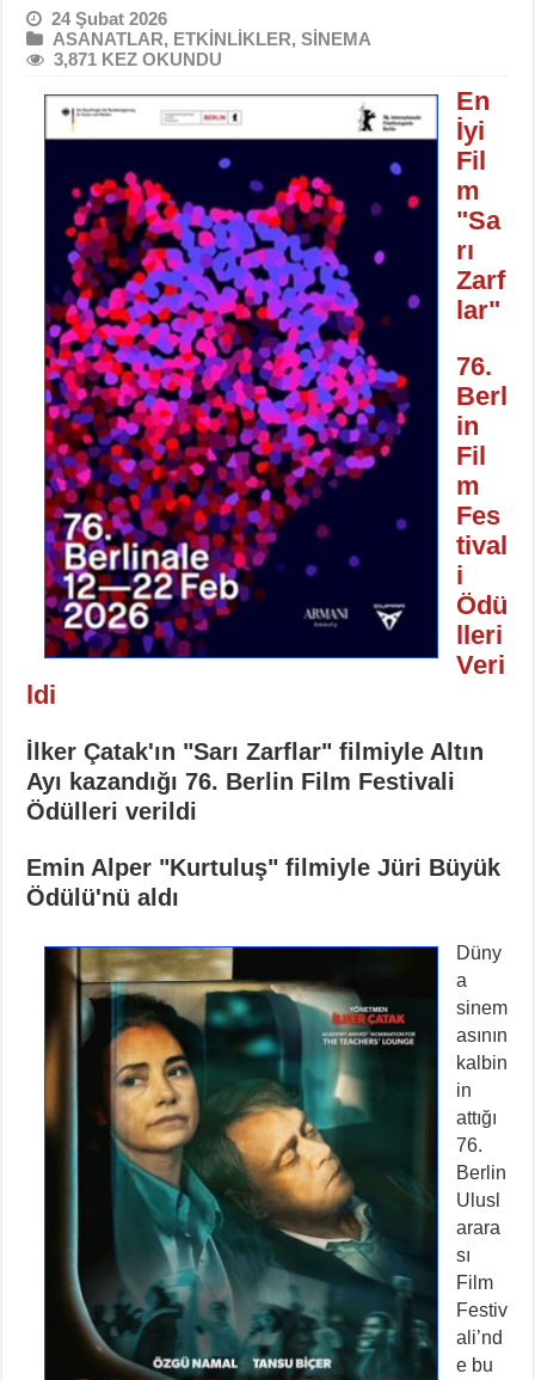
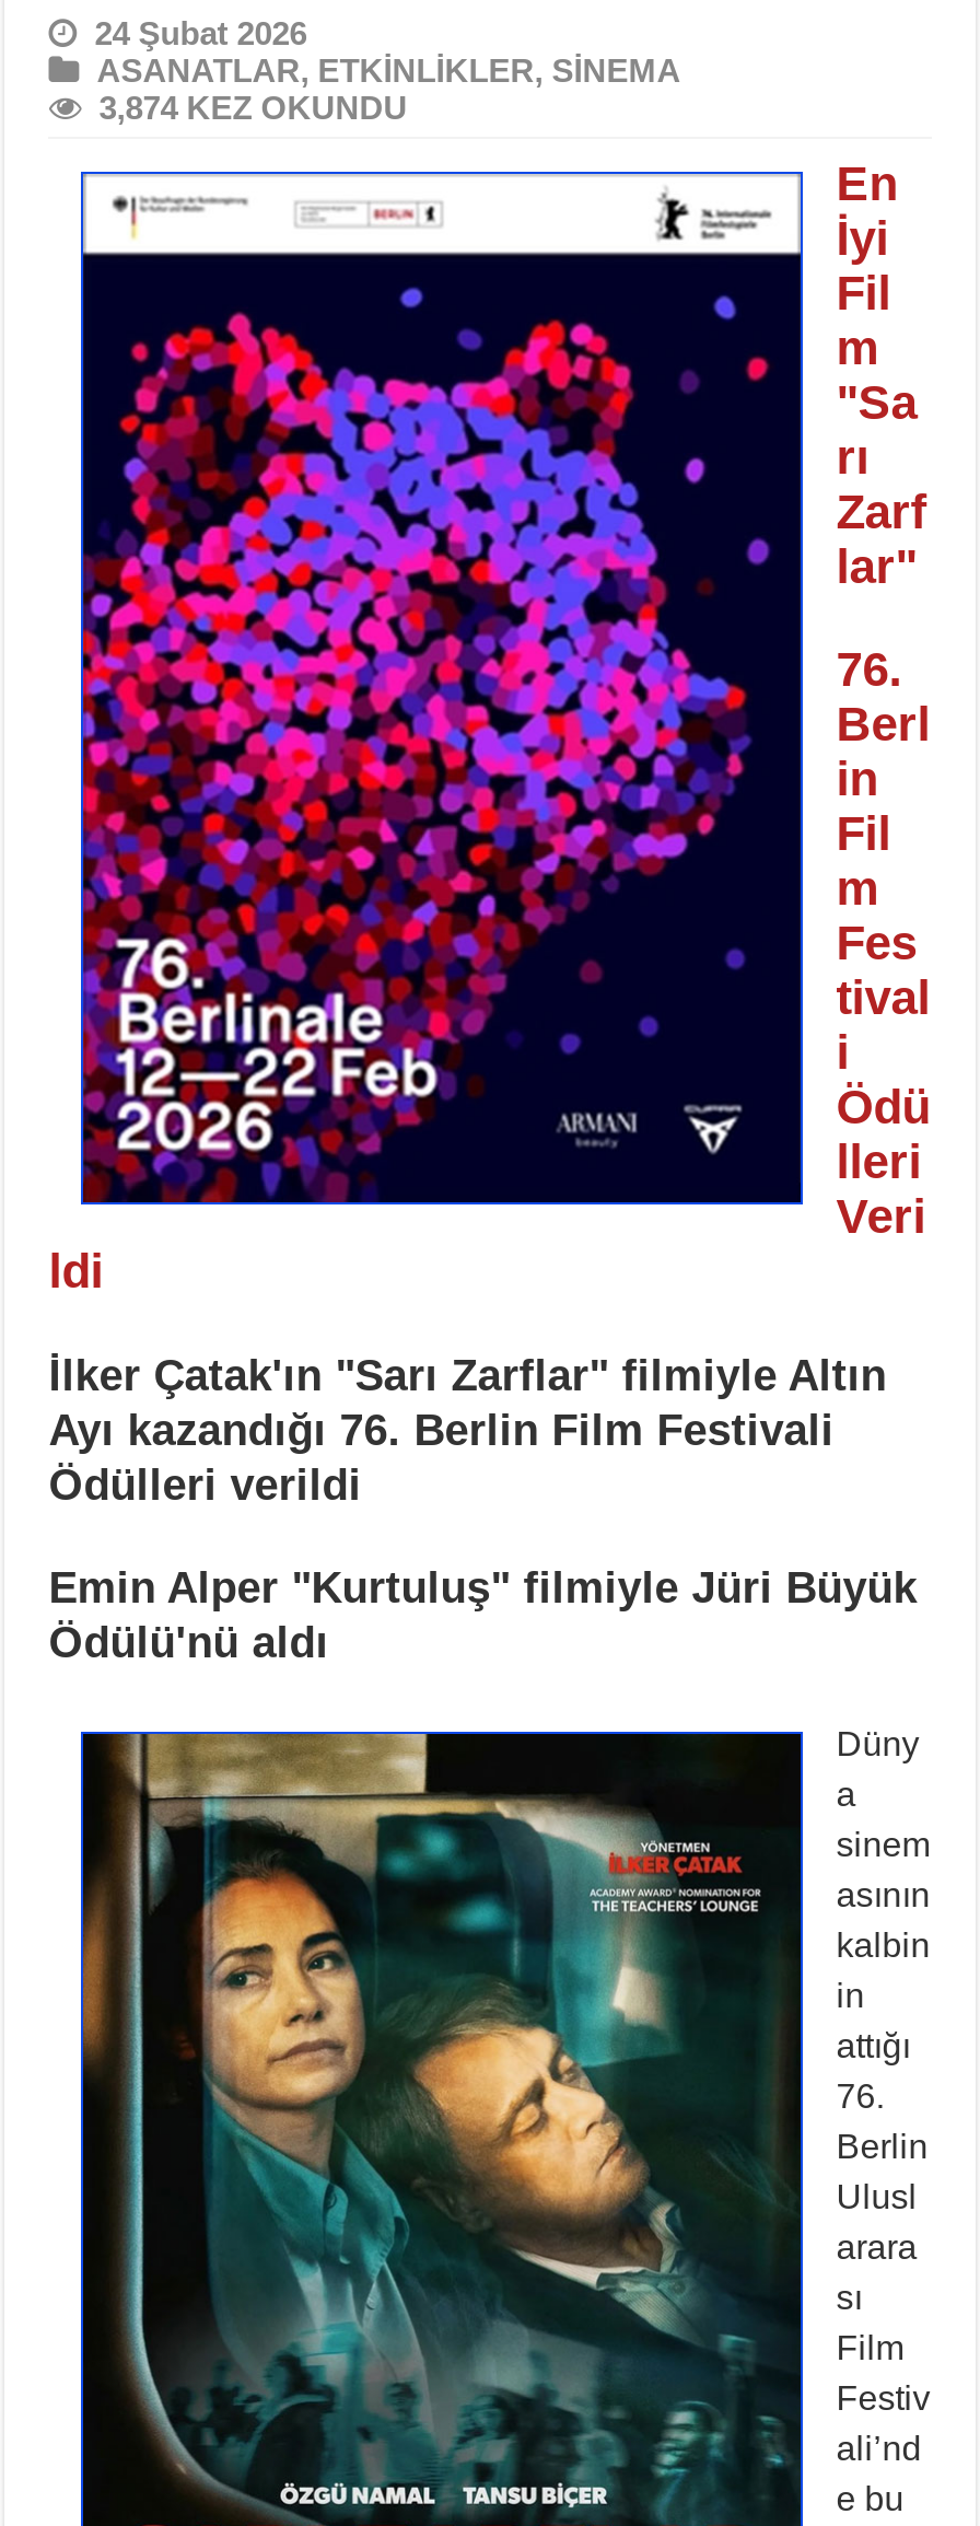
- 3,871 KEZ OKUNDU
+ 3,874 KEZ OKUNDU
